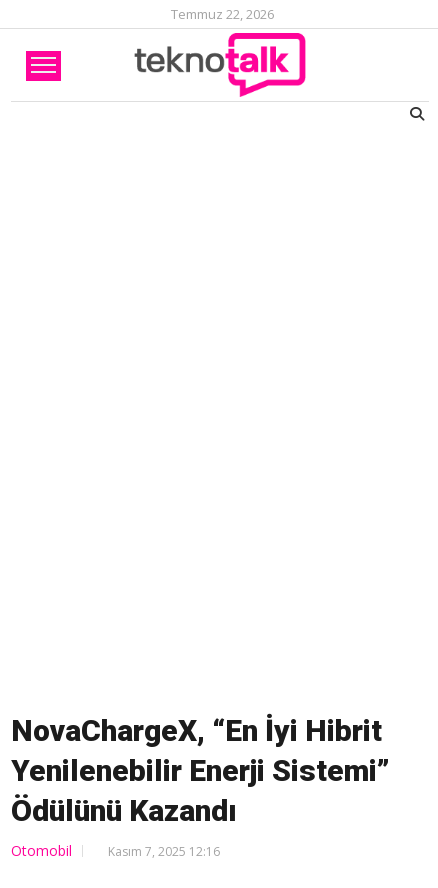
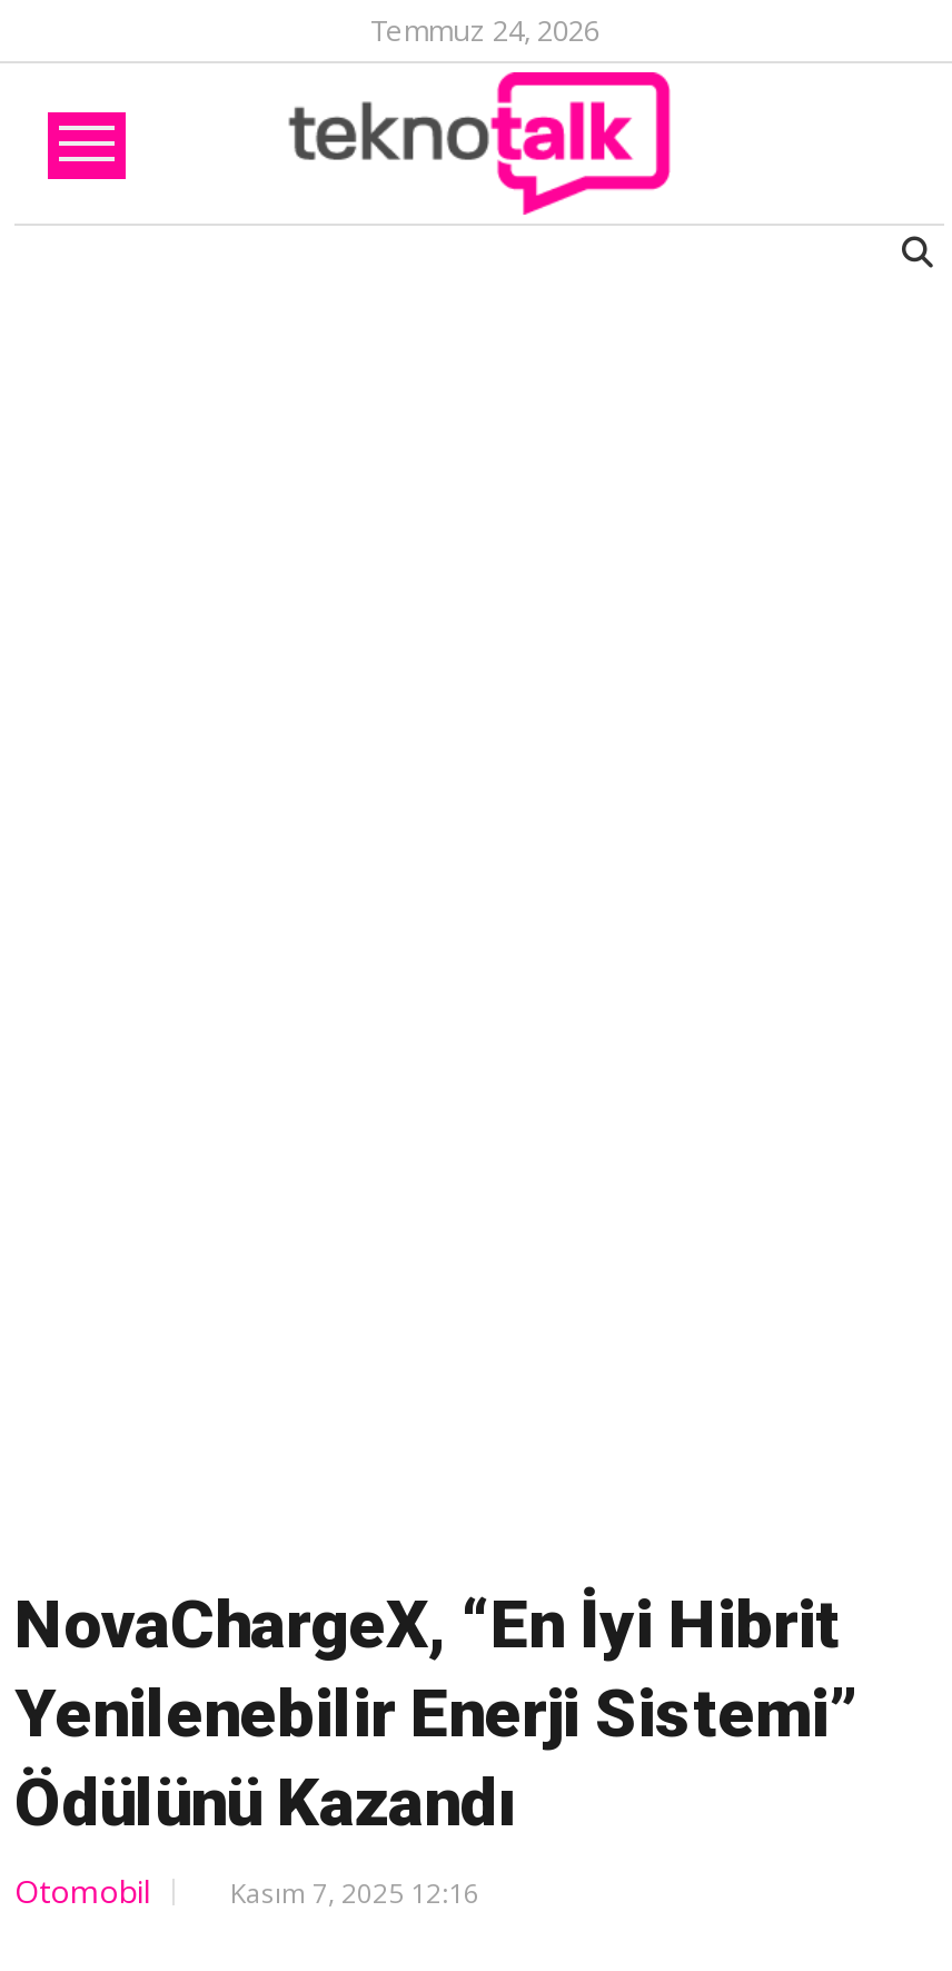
- Temmuz 22, 2026
+ Temmuz 24, 2026
